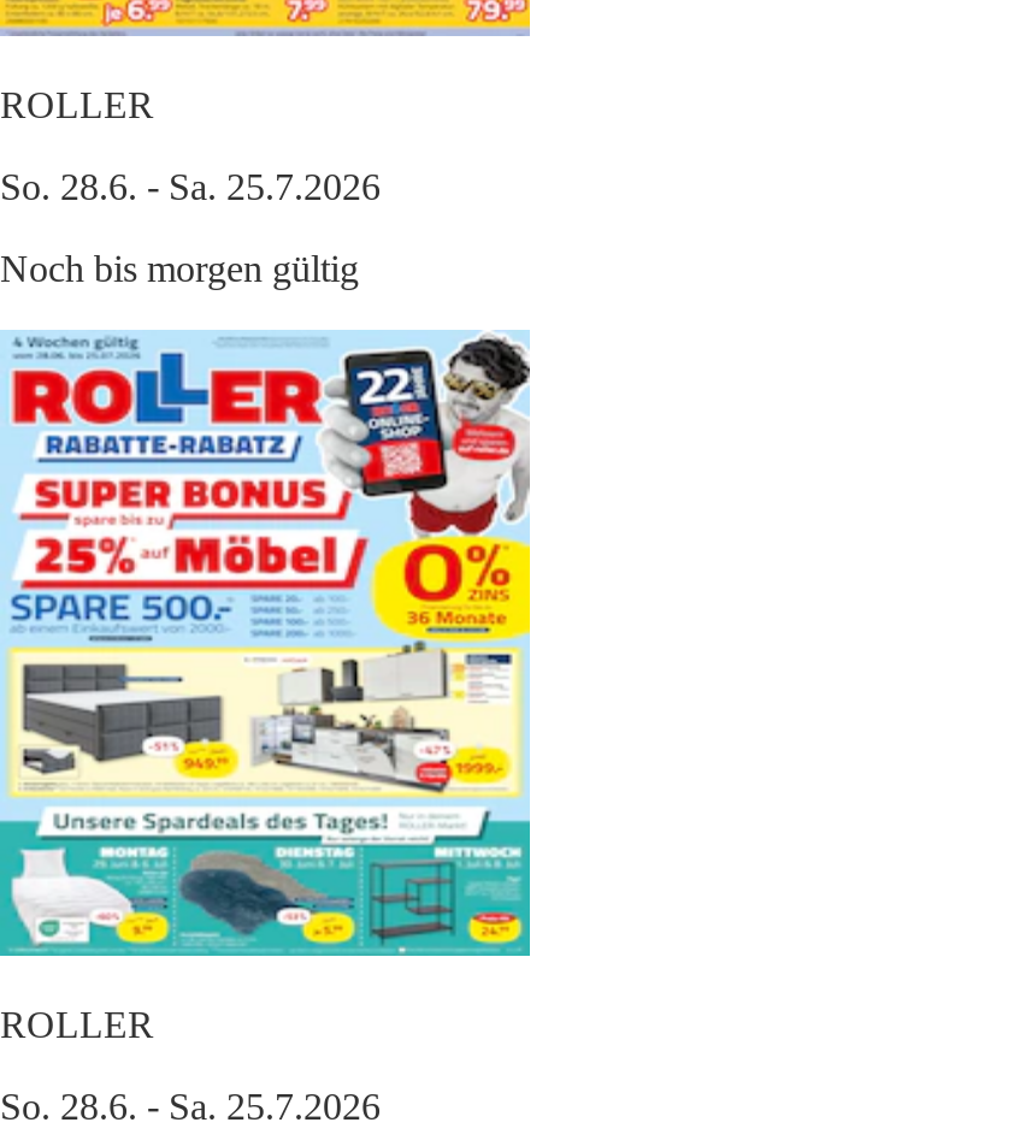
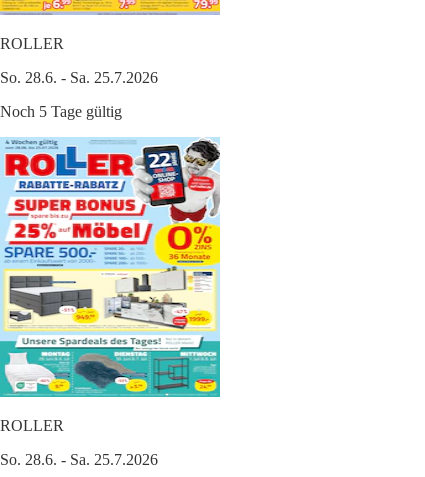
- Noch bis morgen gültig
+ Noch 5 Tage gültig
